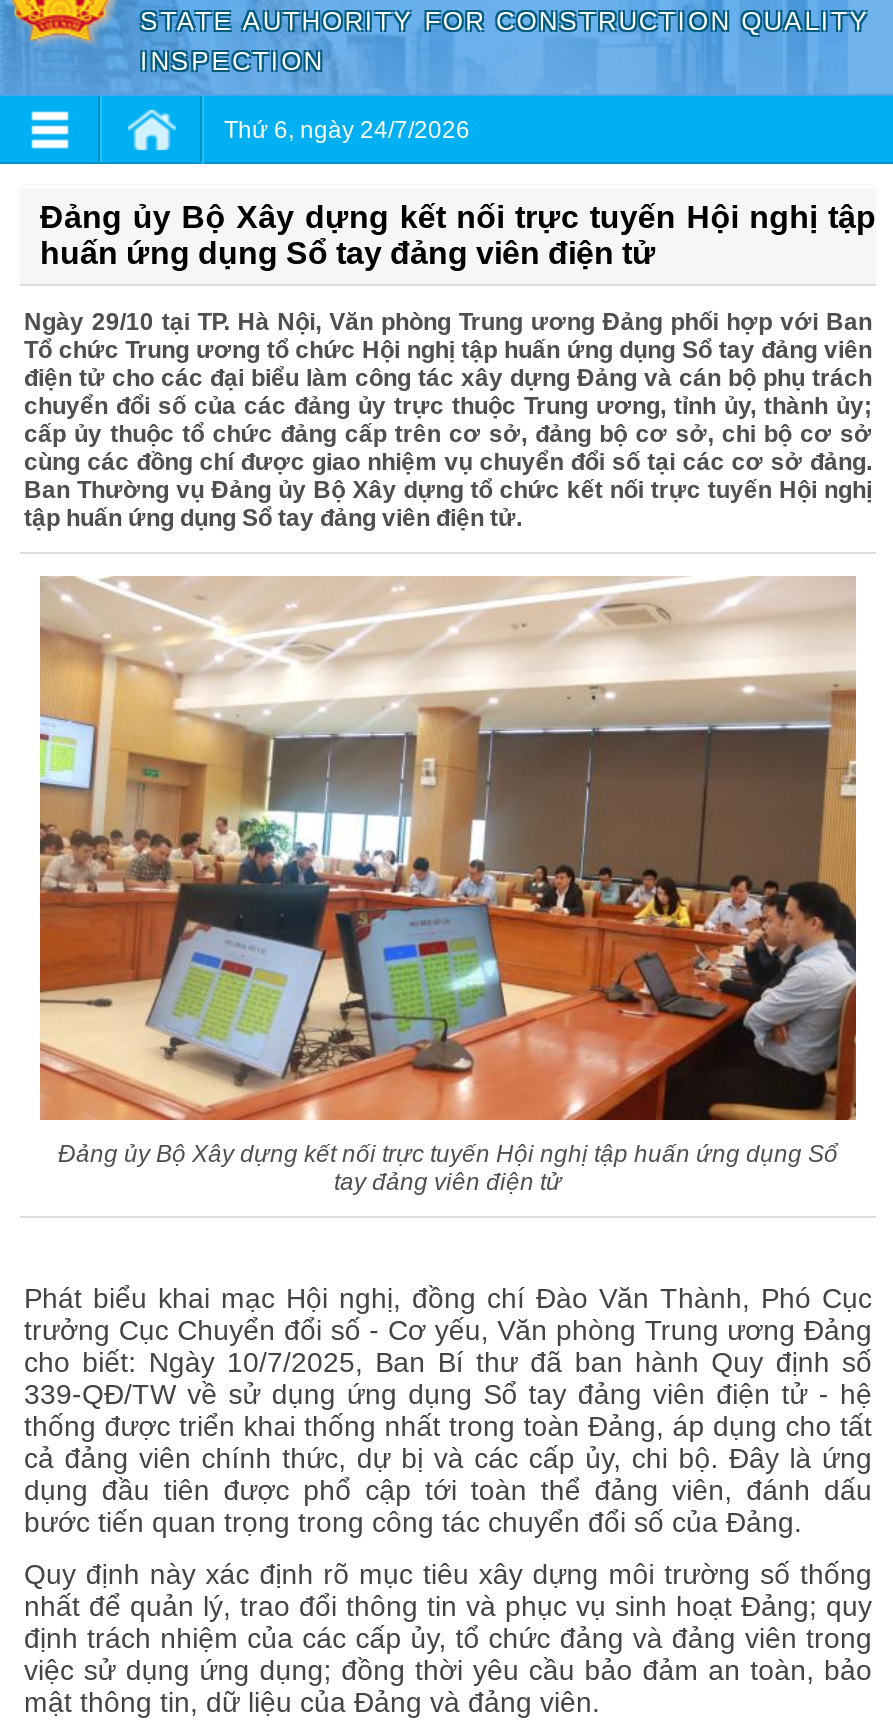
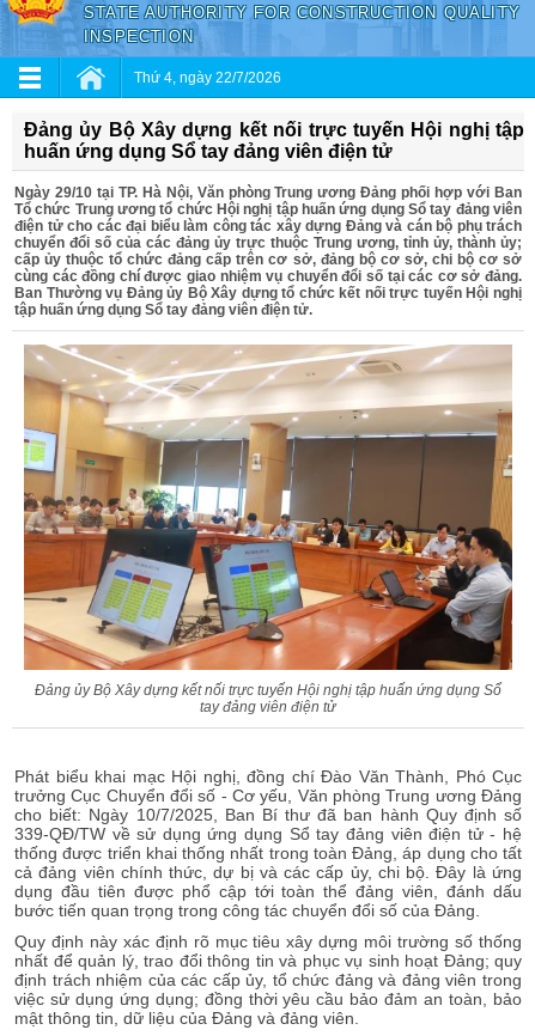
- Thứ 6, ngày 24/7/2026
+ Thứ 4, ngày 22/7/2026
